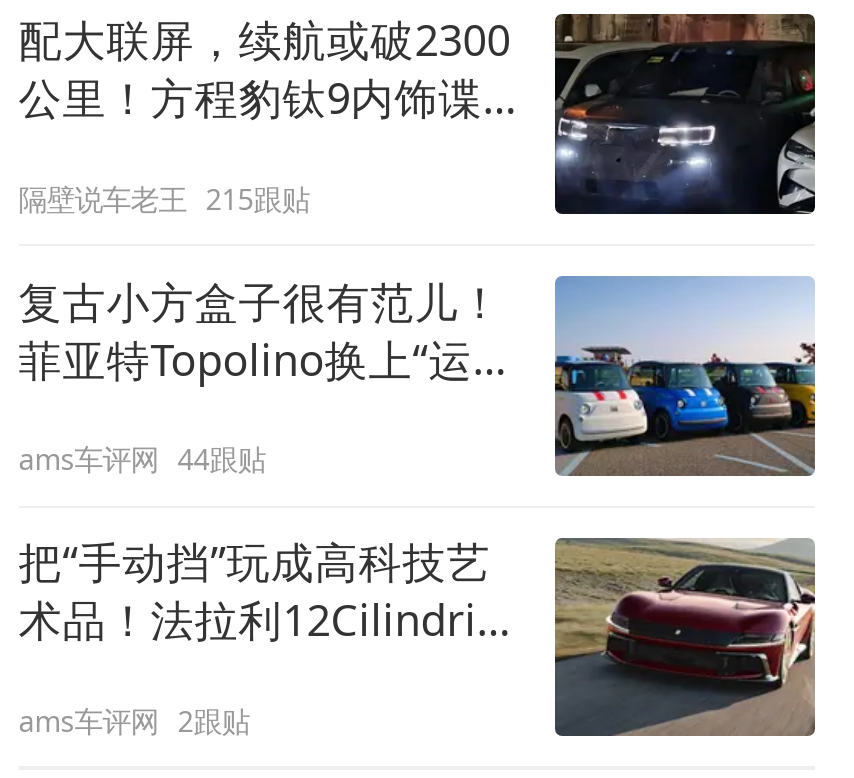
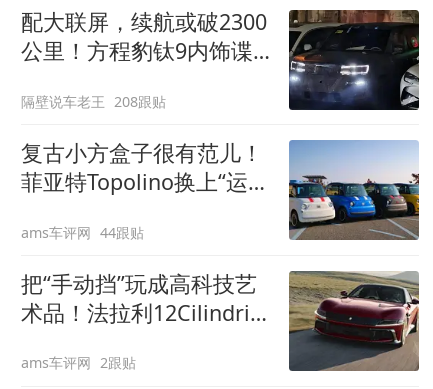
- 隔壁说车老王 215跟贴
+ 隔壁说车老王 208跟贴
